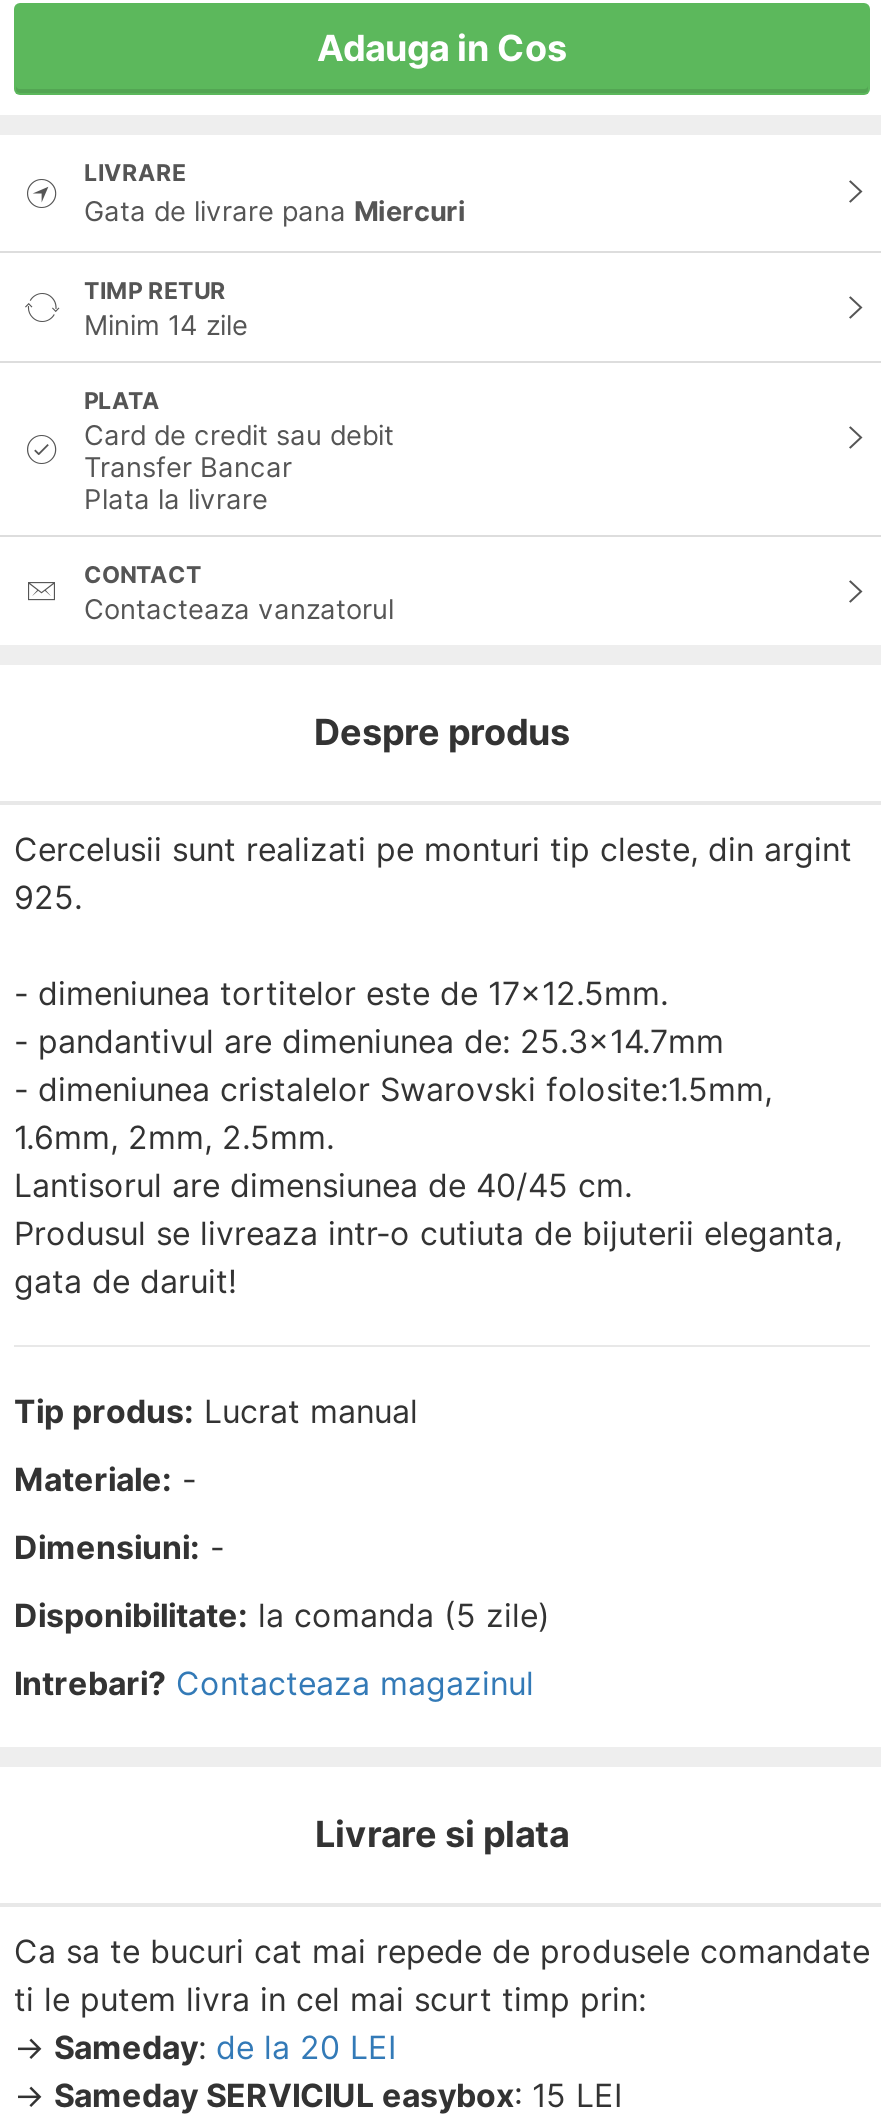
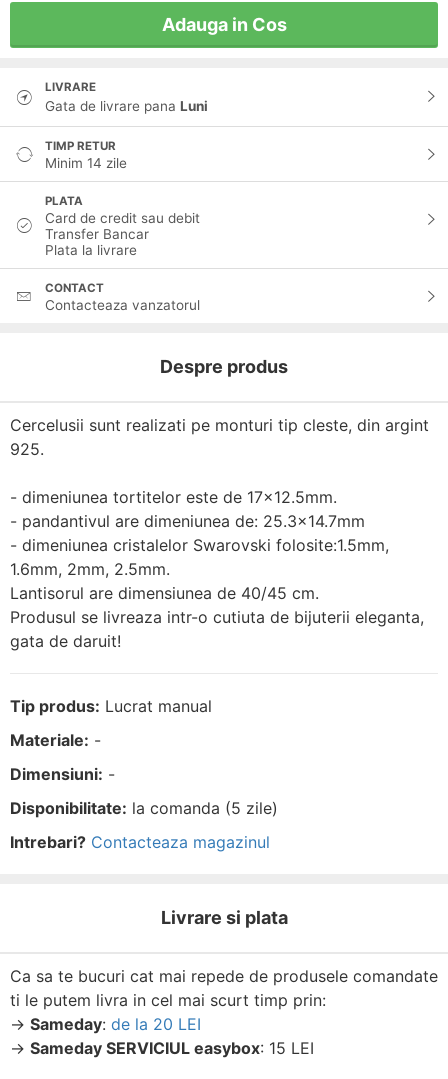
- Gata de livrare pana Miercuri
+ Gata de livrare pana Luni
